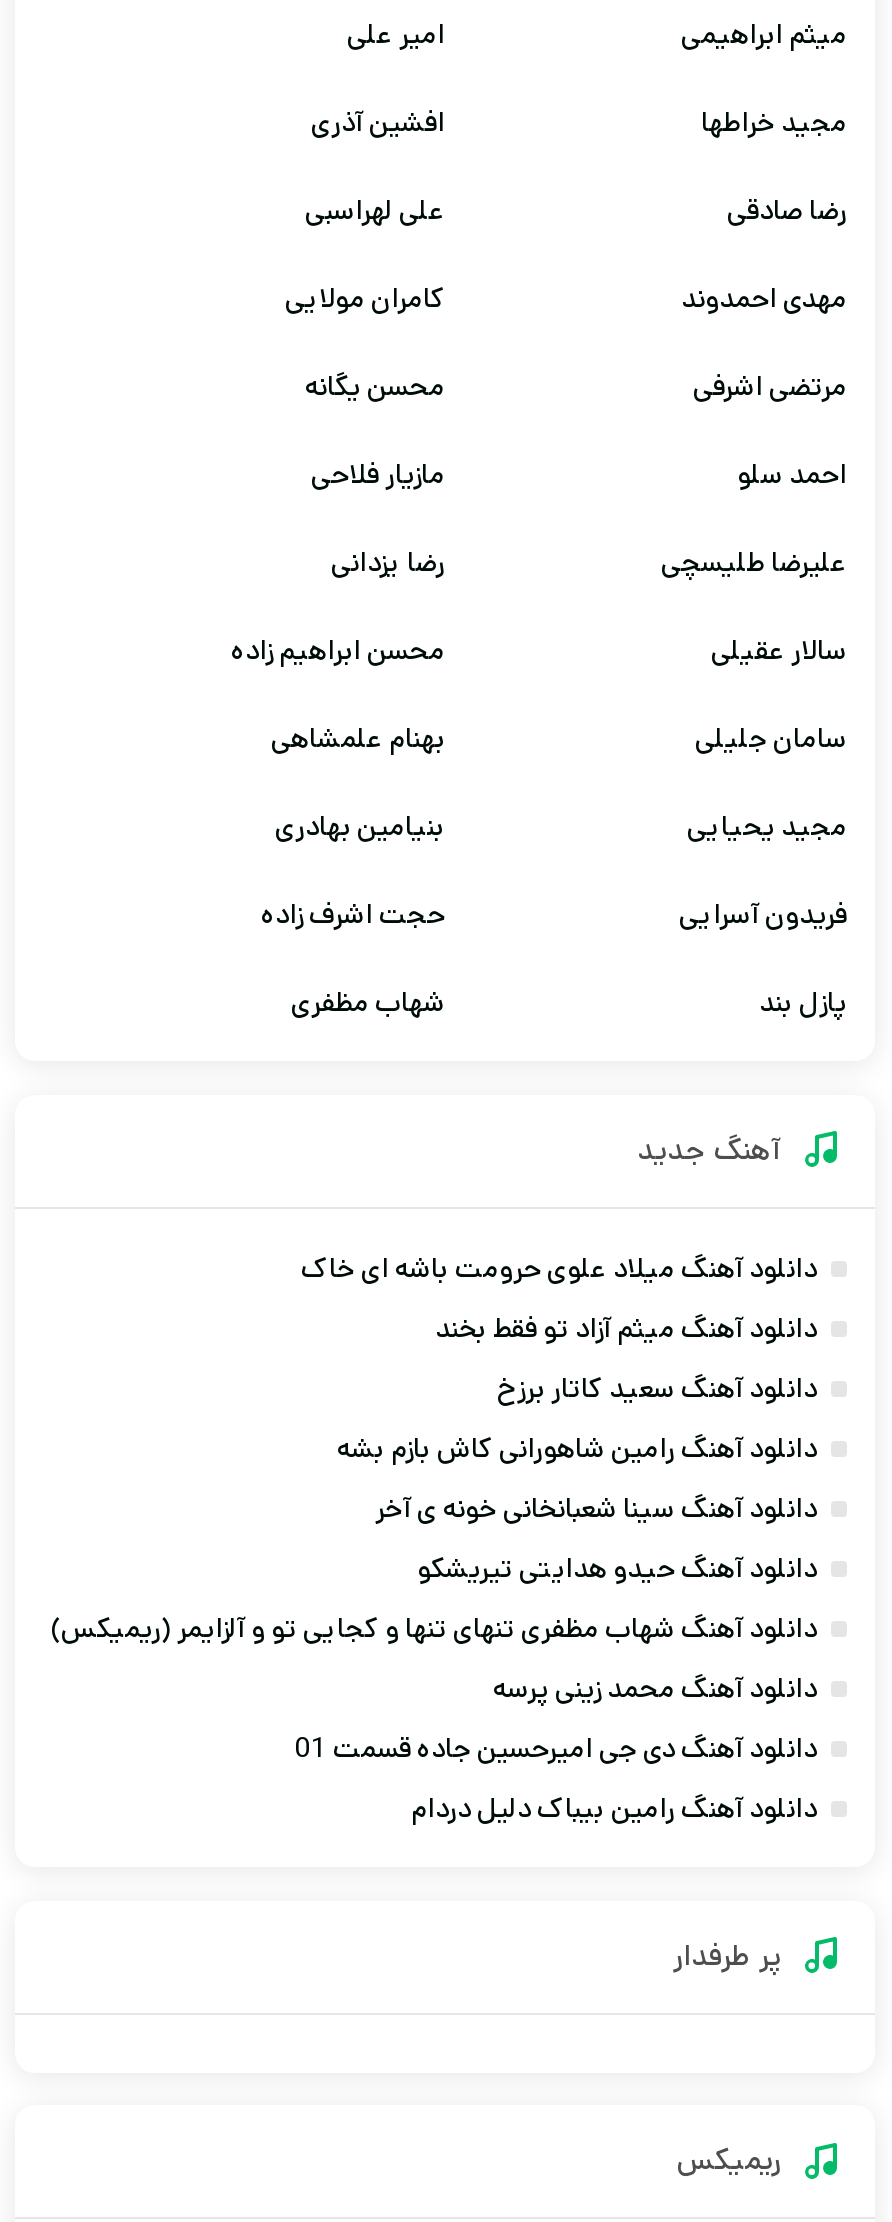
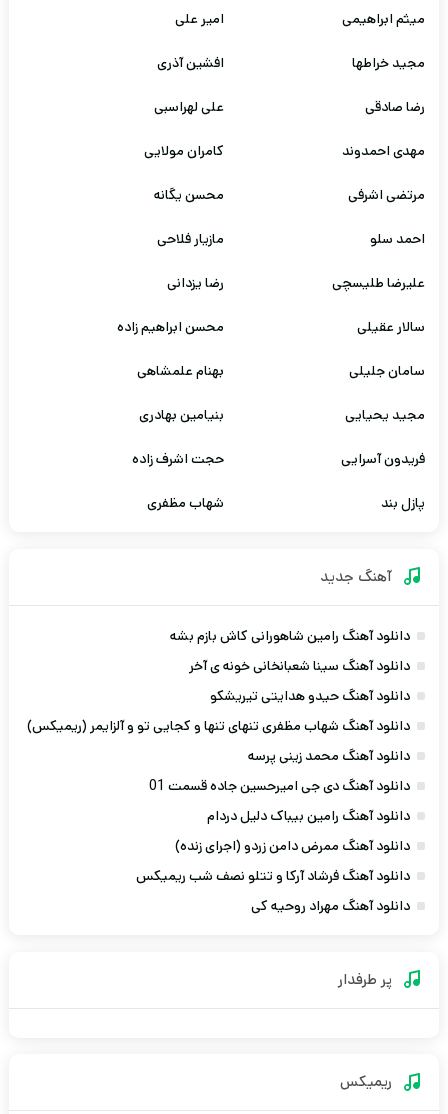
- دانلود آهنگ میلاد علوی حرومت باشه ای خاک
- دانلود آهنگ میثم آزاد تو فقط بخند
- دانلود آهنگ سعید کاتار برزخ

moved up: دانلود آهنگ رامین شاهورانی کاش بازم بشه | دانلود آهنگ سینا شعبانخانی خونه ی آخر | دانلود آهنگ حیدو هدایتی تیریشکو | دانلود آهنگ شهاب مظفری تنهای تنها و کجایی تو و آلزایمر (ریمیکس) | دانلود آهنگ محمد زینی پرسه | دانلود آهنگ رامین بیباک دلیل دردام

+ دانلود آهنگ ممرض دامن زردو (اجرای زنده)
+ دانلود آهنگ فرشاد آرکا و تتلو نصف شب ریمیکس
+ دانلود آهنگ مهراد روحیه کی
